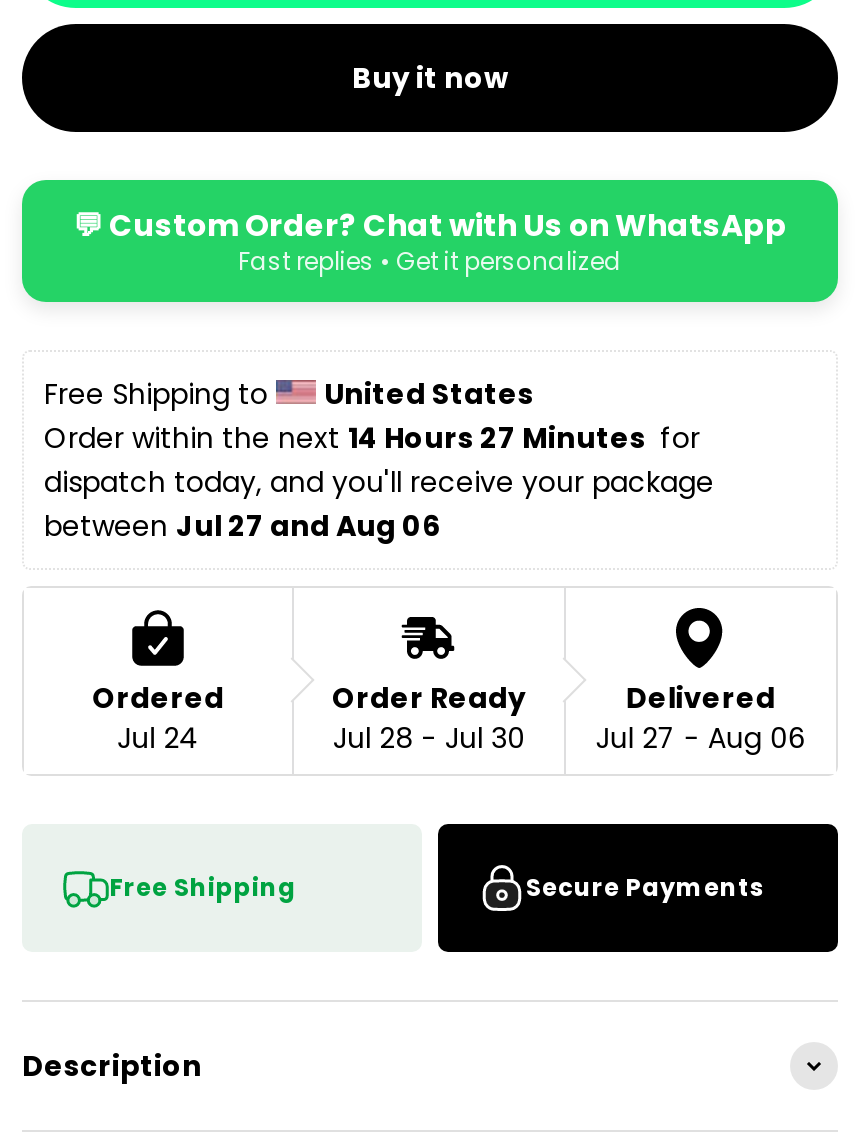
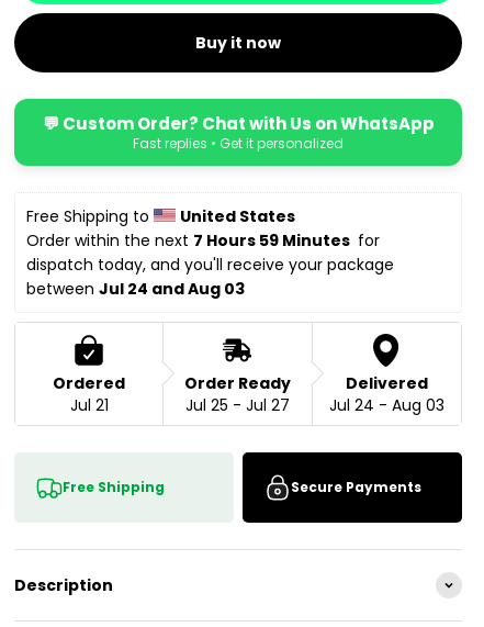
- Order within the next 14 Hours 27 Minutes for
+ Order within the next 7 Hours 59 Minutes for

- between Jul 27 and Aug 06
+ between Jul 24 and Aug 03

- Jul 24
+ Jul 21

- Jul 28 - Jul 30
+ Jul 25 - Jul 27

- Jul 27 - Aug 06
+ Jul 24 - Aug 03
